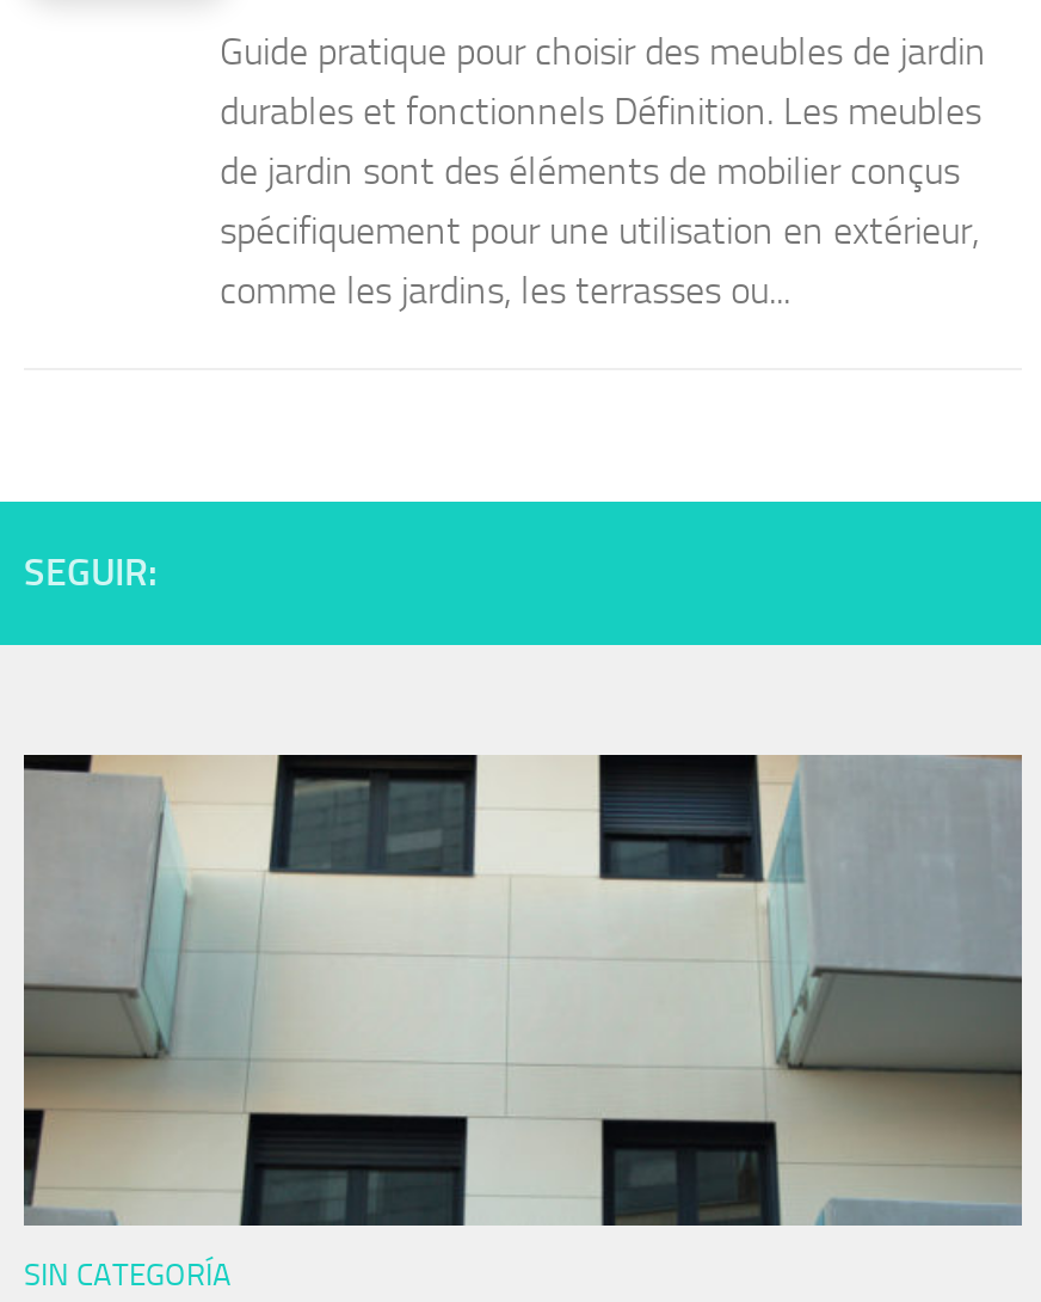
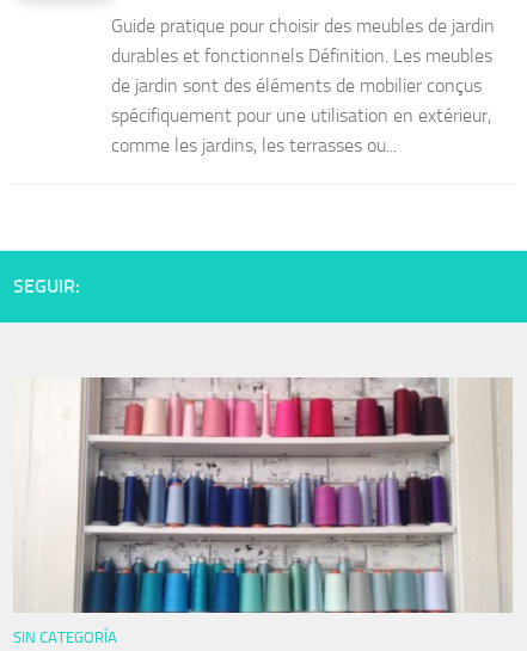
- [image]
+ [image]
